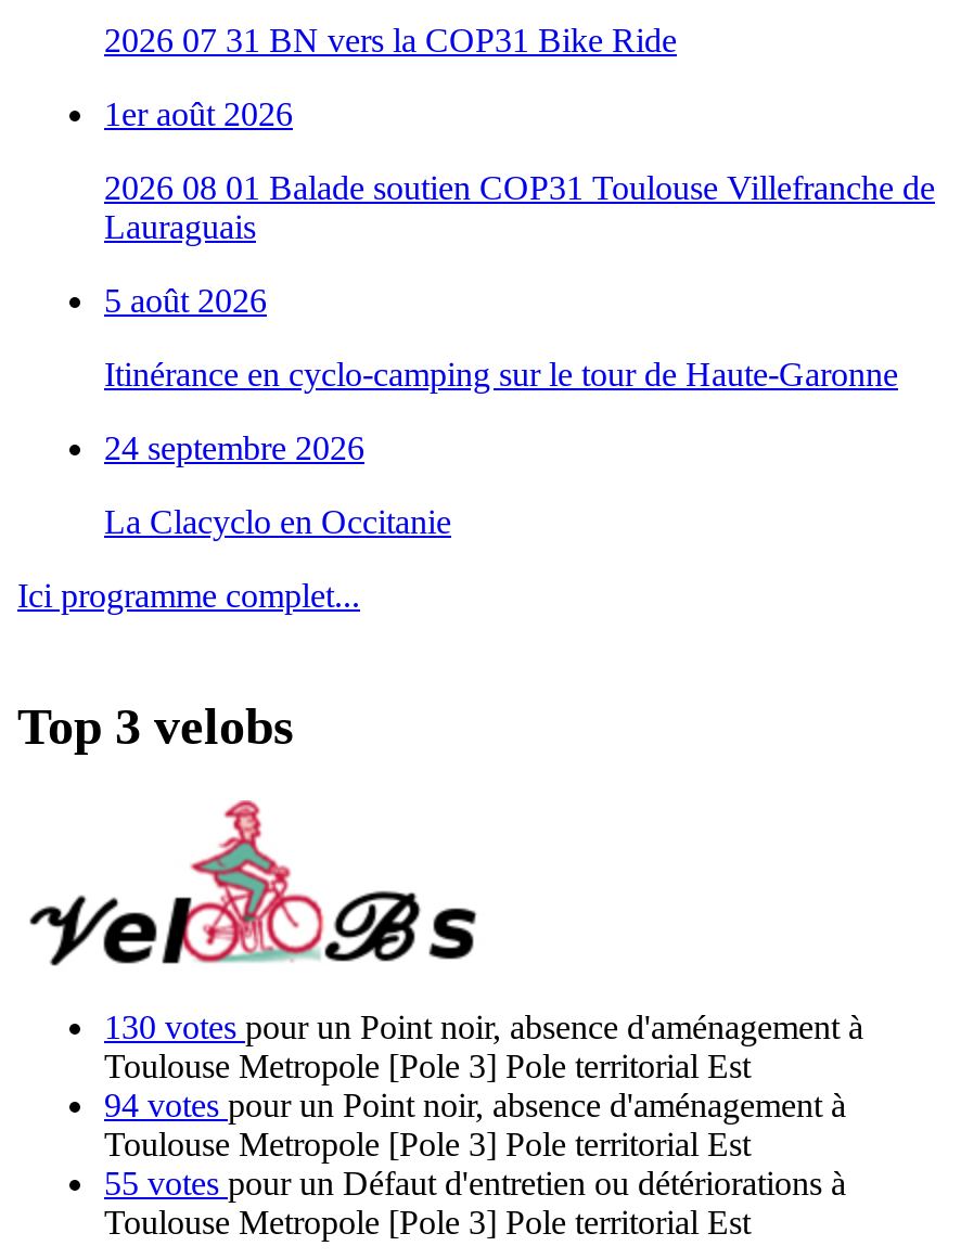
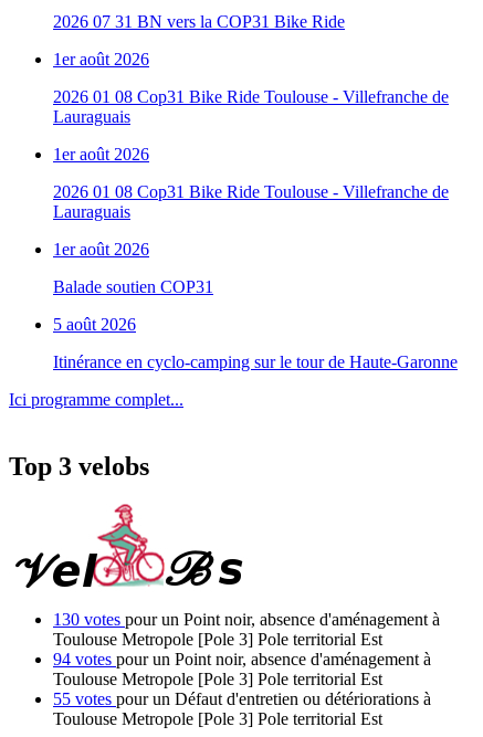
- 2026 08 01 Balade soutien COP31 Toulouse Villefranche de
+ 2026 01 08 Cop31 Bike Ride Toulouse - Villefranche de

+ 1er août 2026
+ 2026 01 08 Cop31 Bike Ride Toulouse - Villefranche de
+ Lauraguais
+ 1er août 2026
+ Balade soutien COP31

moved down: 5 août 2026 | Itinérance en cyclo-camping sur le tour de Haute-Garonne

- 24 septembre 2026
- La Clacyclo en Occitanie
